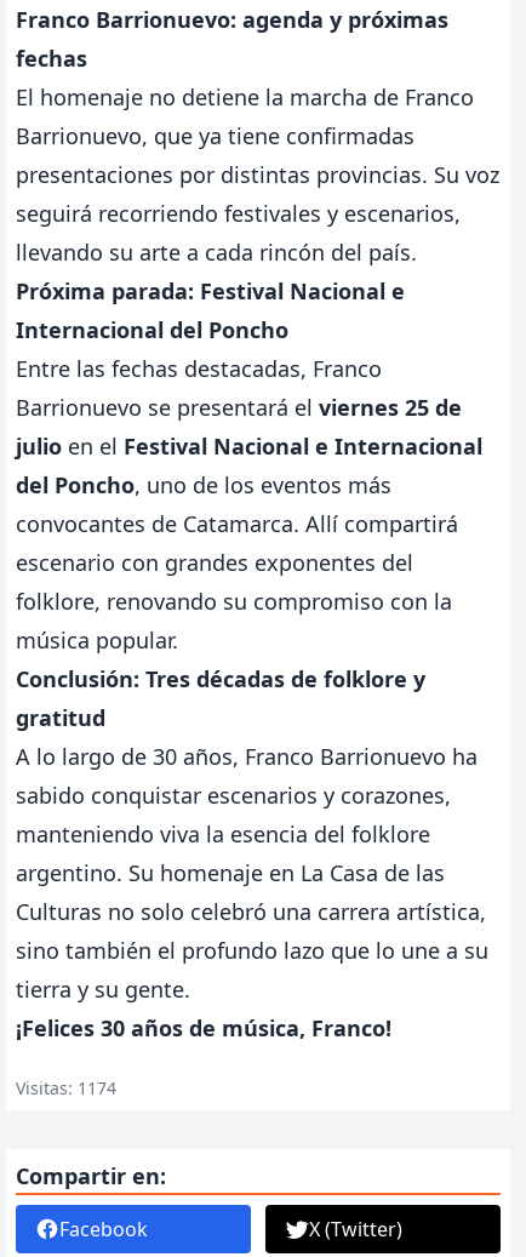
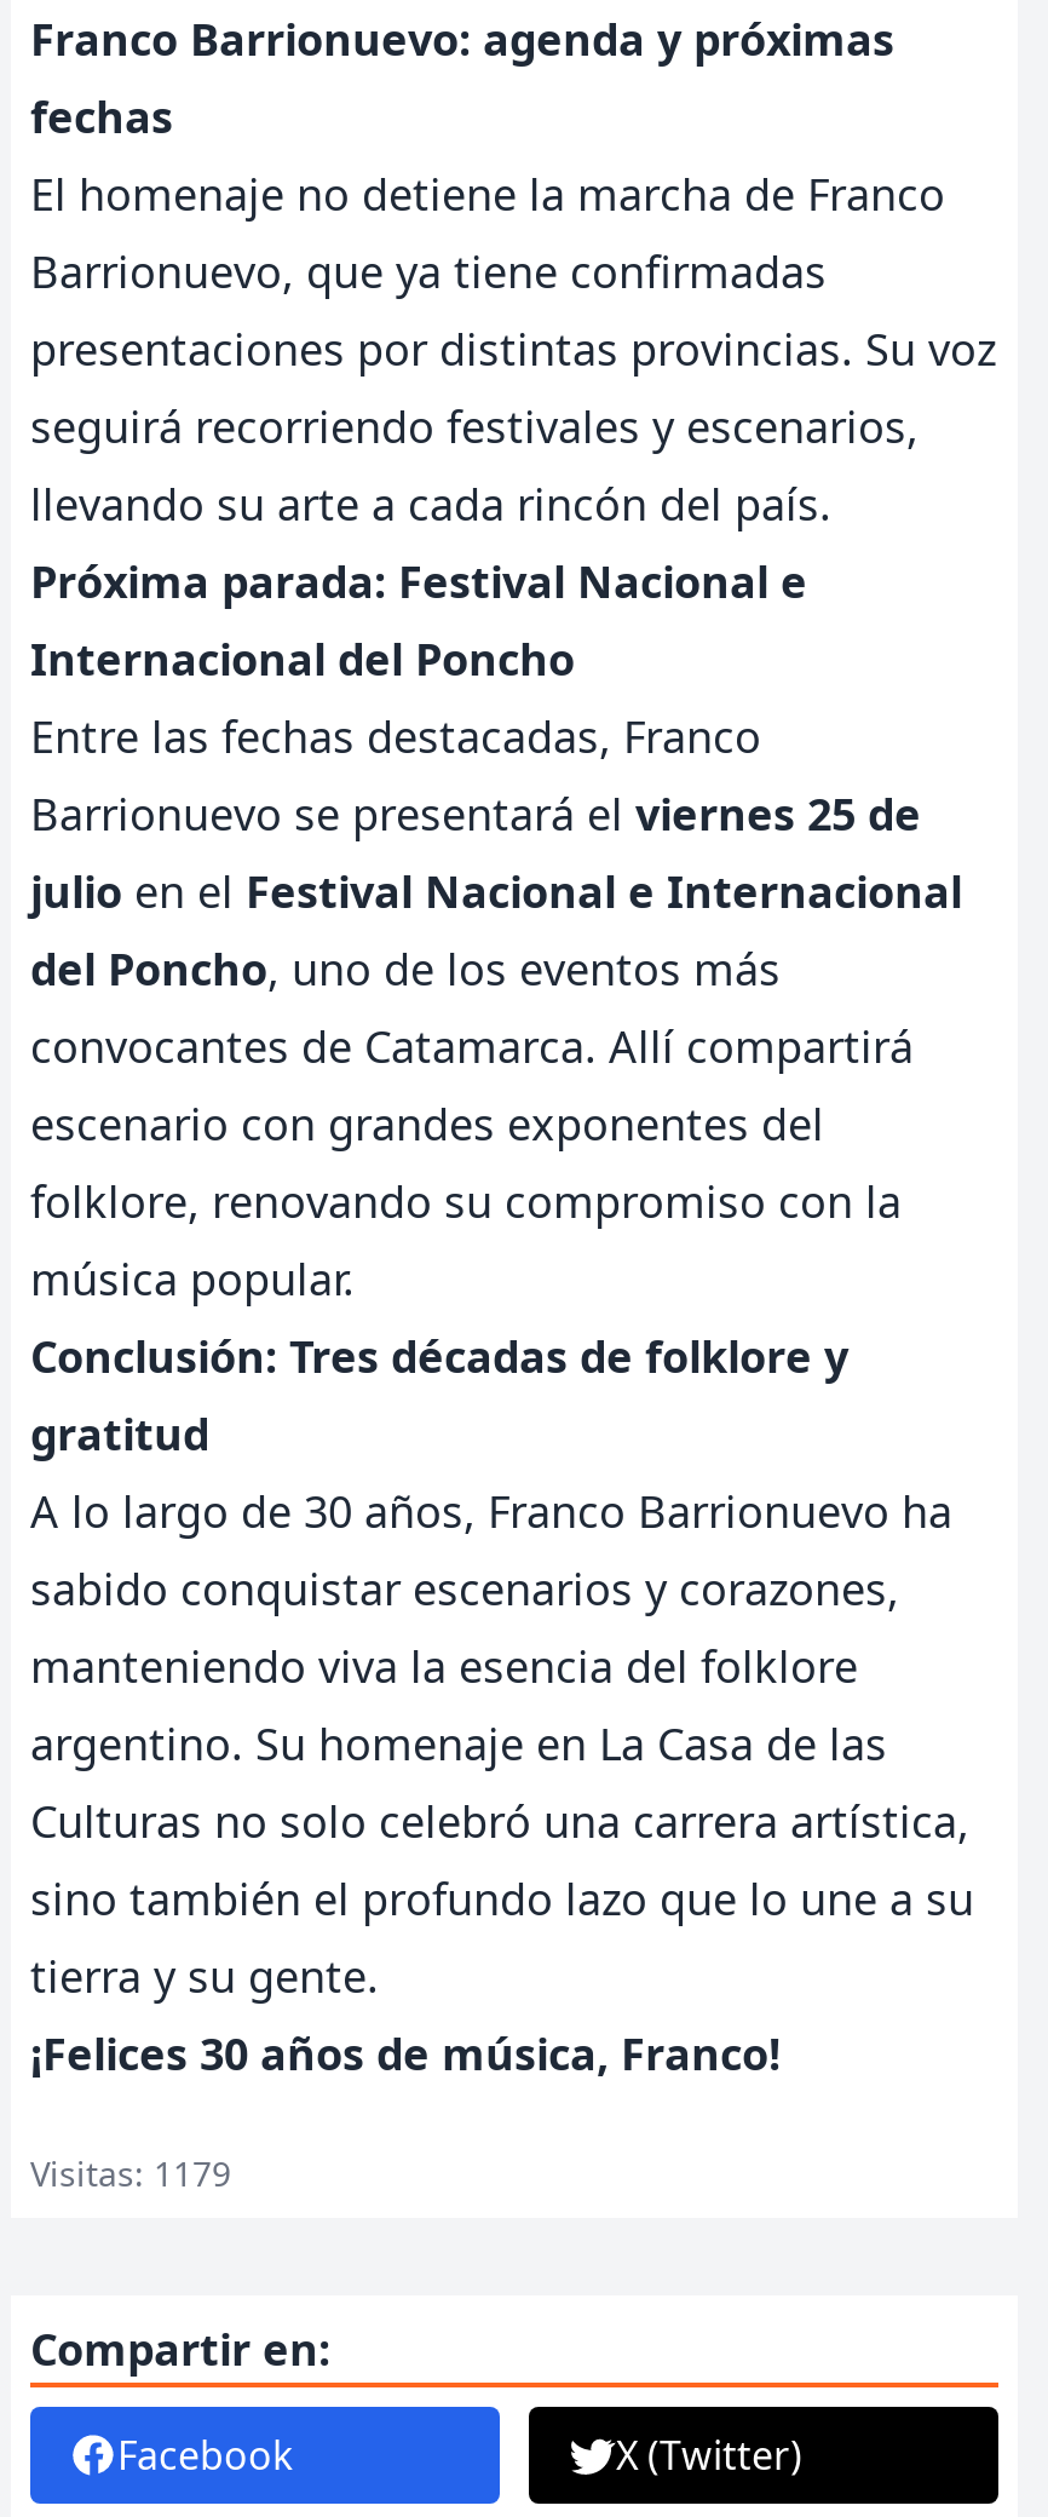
- Visitas: 1174
+ Visitas: 1179
